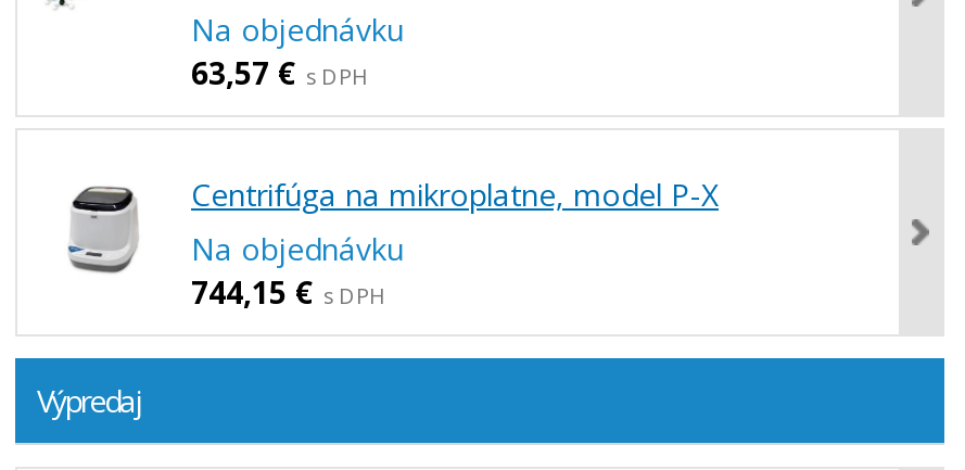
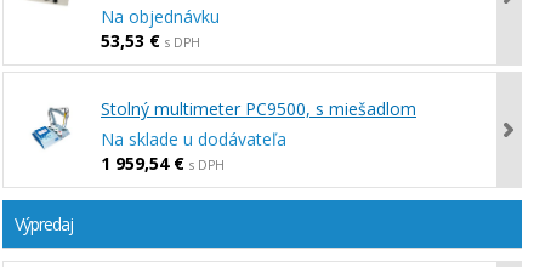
- 63,57 €s DPH
+ 53,53 €s DPH

- [image]
- Centrifúga na mikroplatne, model P-X
- Na objednávku
- 744,15 €s DPH
+ [image]
+ Stolný multimeter PC9500, s miešadlom
+ Na sklade u dodávateľa
+ 1 959,54 €s DPH
